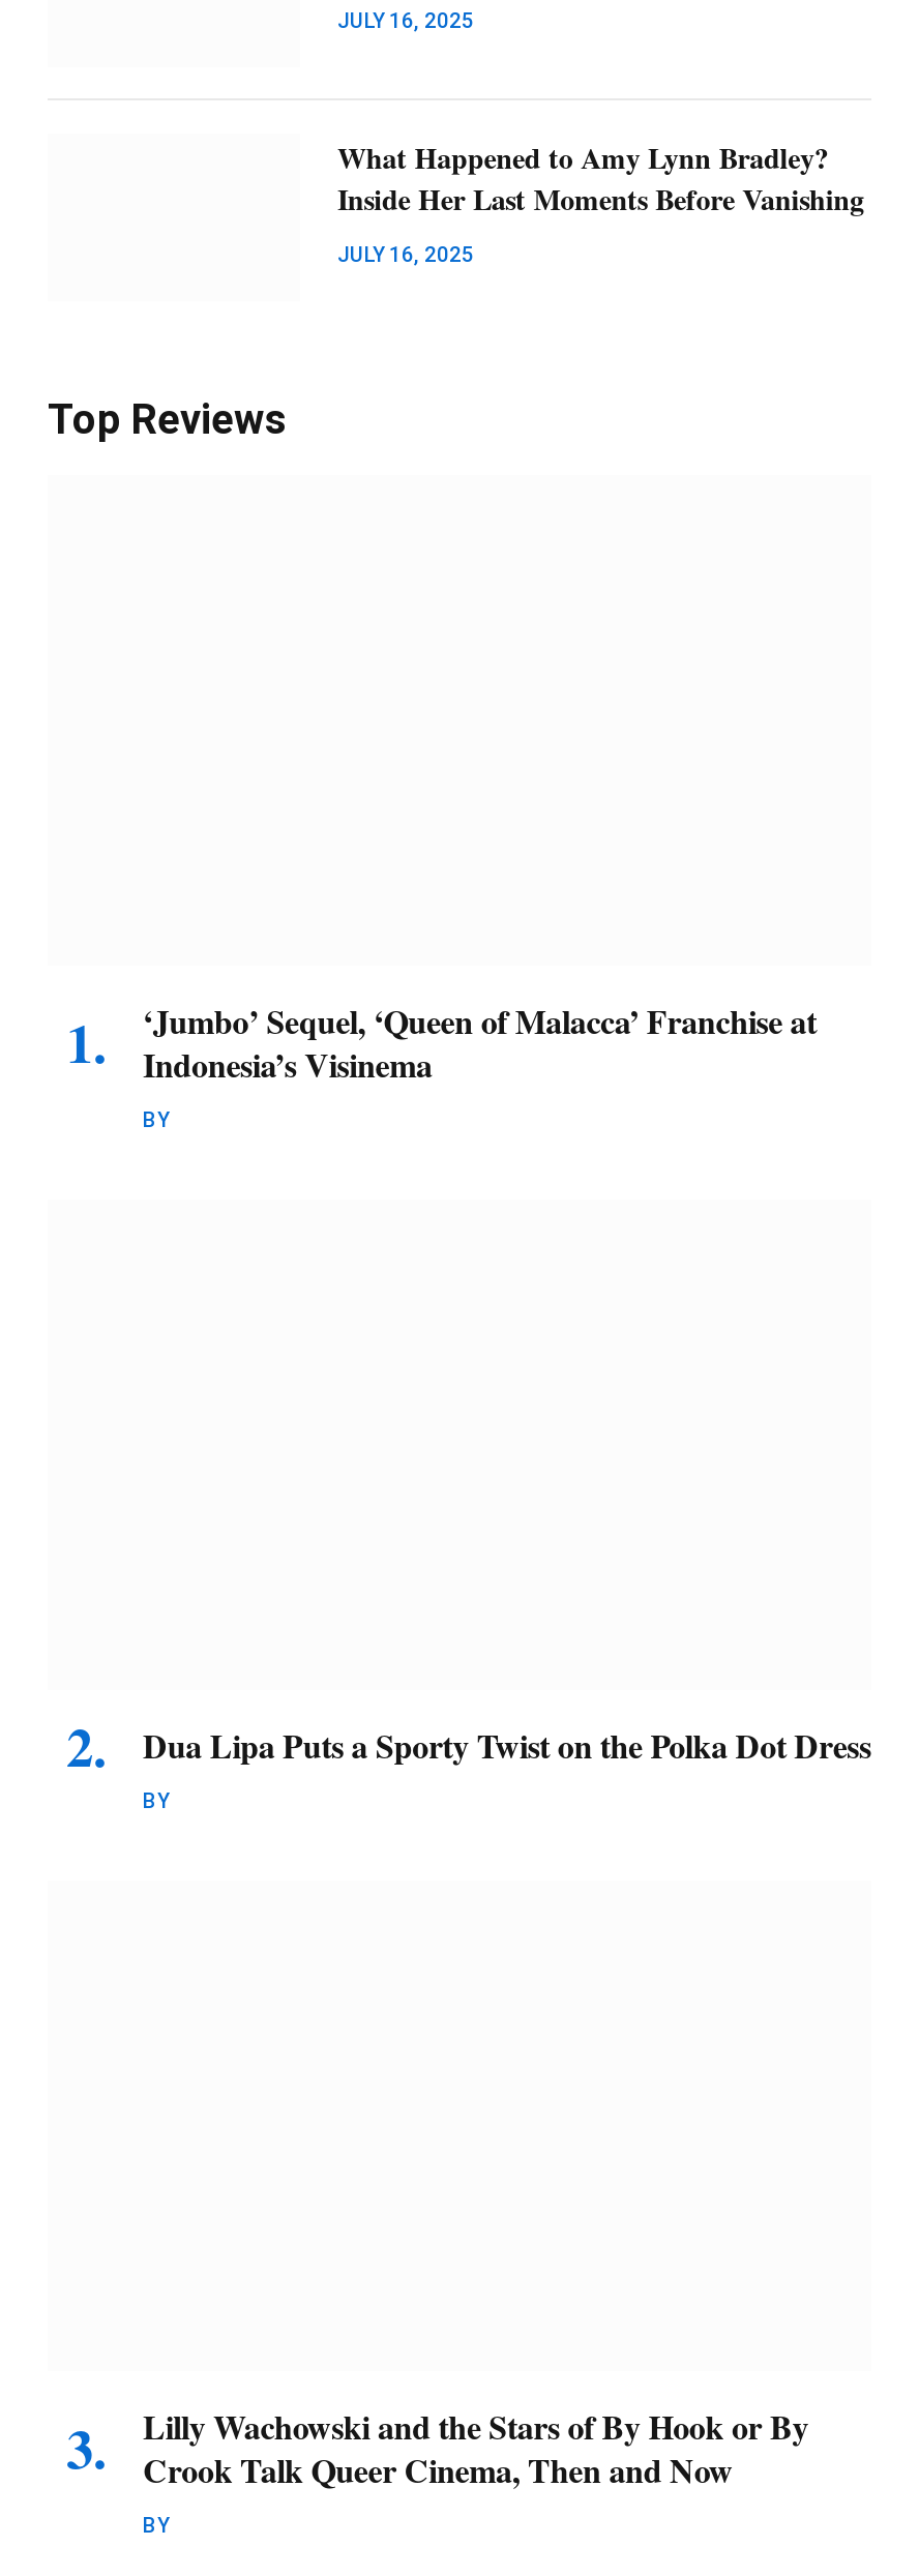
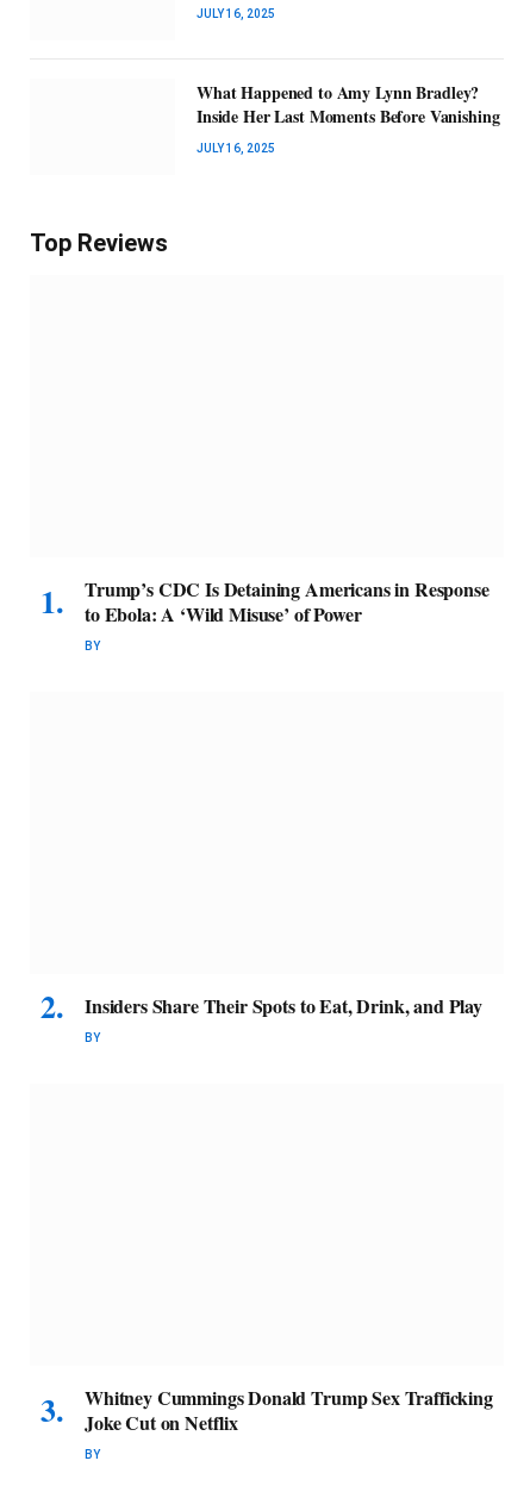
- ‘Jumbo’ Sequel, ‘Queen of Malacca’ Franchise at
- Indonesia’s Visinema
+ Trump’s CDC Is Detaining Americans in Response
+ to Ebola: A ‘Wild Misuse’ of Power

- Dua Lipa Puts a Sporty Twist on the Polka Dot Dress
+ Insiders Share Their Spots to Eat, Drink, and Play

- Lilly Wachowski and the Stars of By Hook or By
- Crook Talk Queer Cinema, Then and Now
+ Whitney Cummings Donald Trump Sex Trafficking
+ Joke Cut on Netflix
